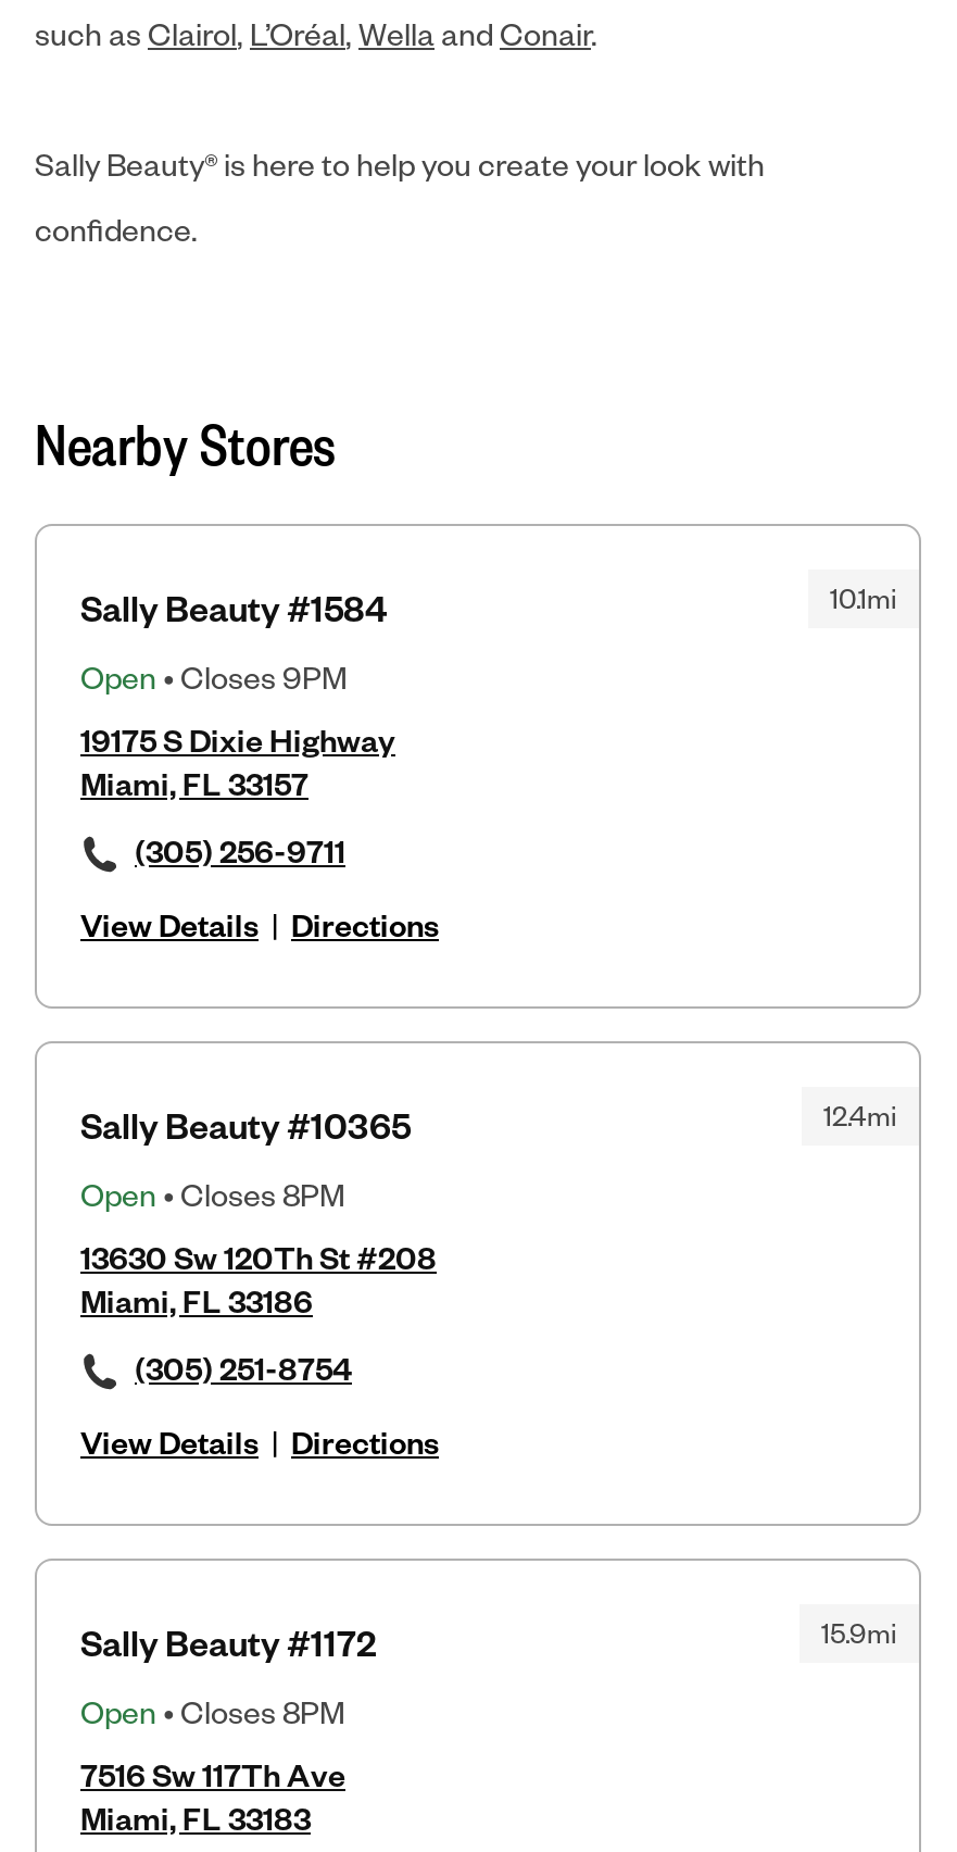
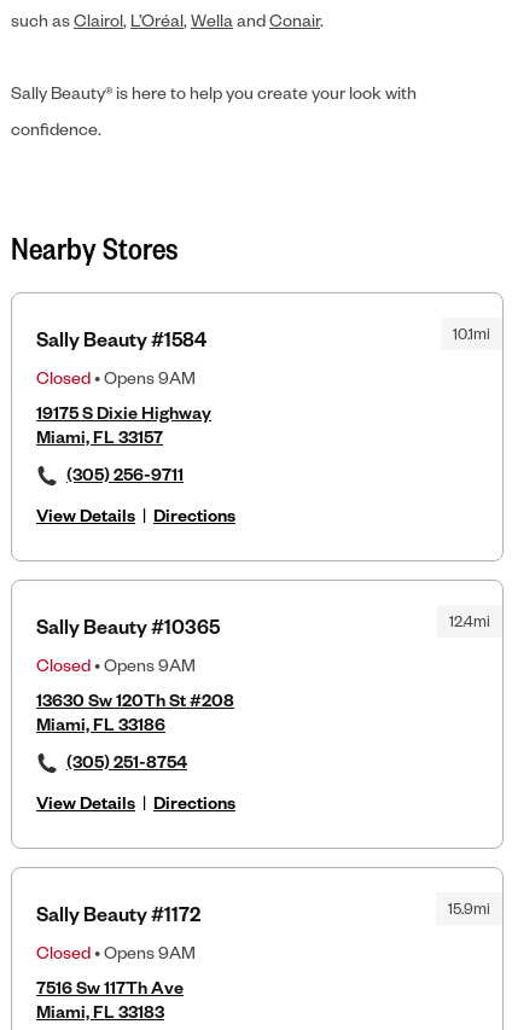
- Open • Closes 9PM
+ Closed • Opens 9AM

- Open • Closes 8PM
+ Closed • Opens 9AM

- Open • Closes 8PM
+ Closed • Opens 9AM
